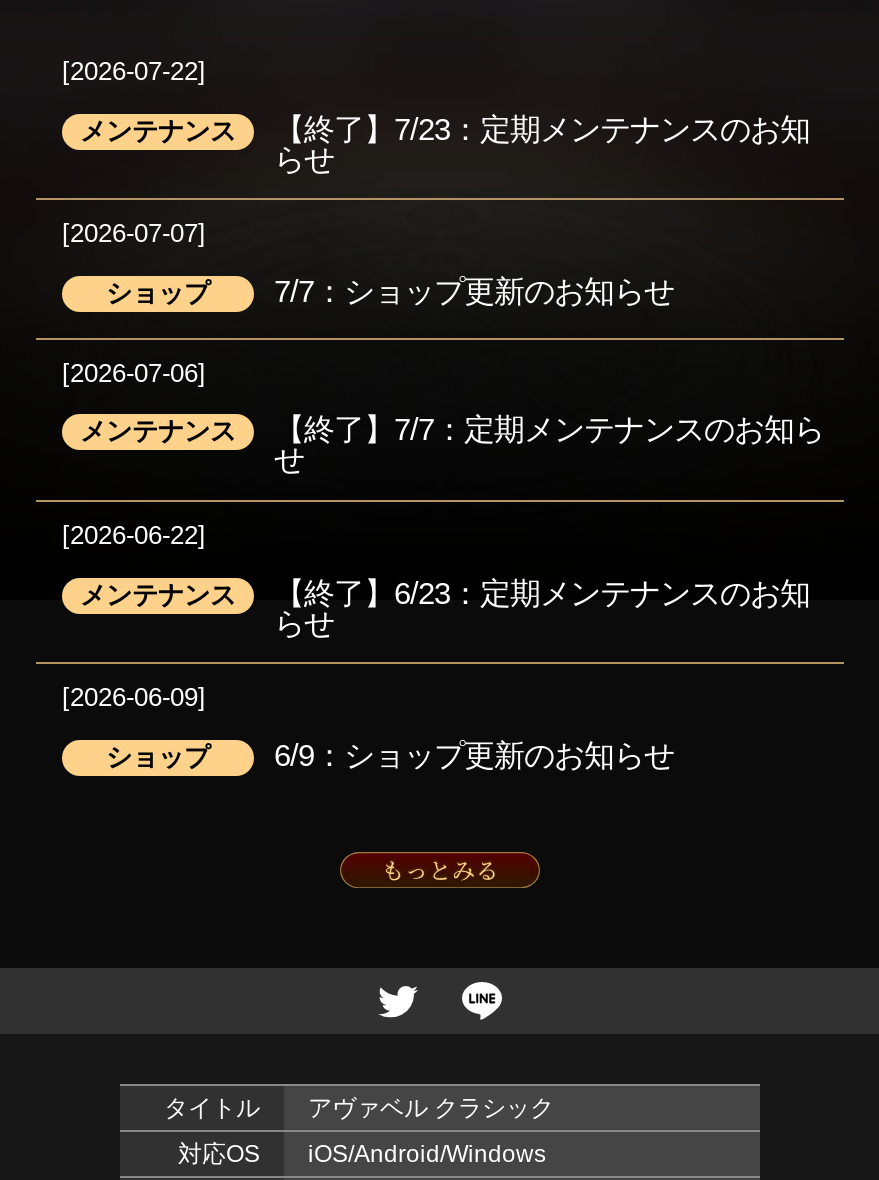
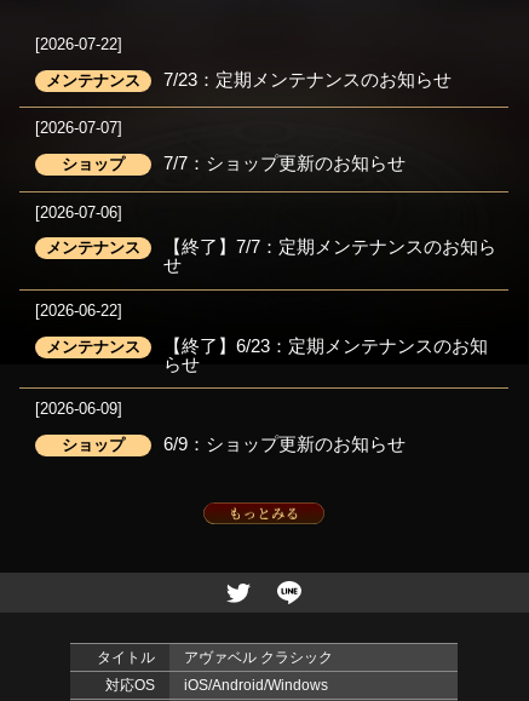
- 【終了】7/23：定期メンテナンスのお知
- らせ
+ 7/23：定期メンテナンスのお知らせ
